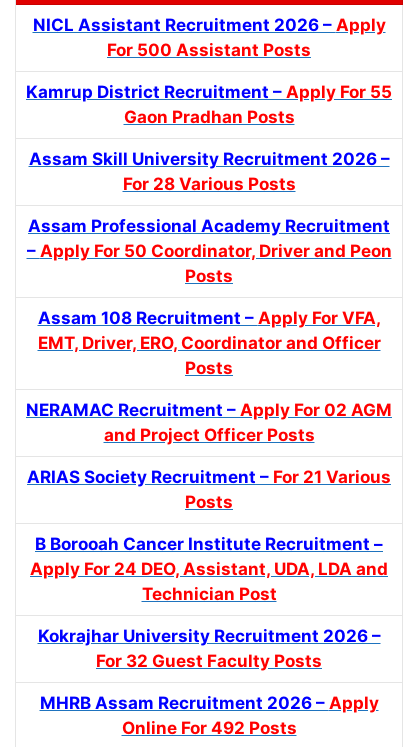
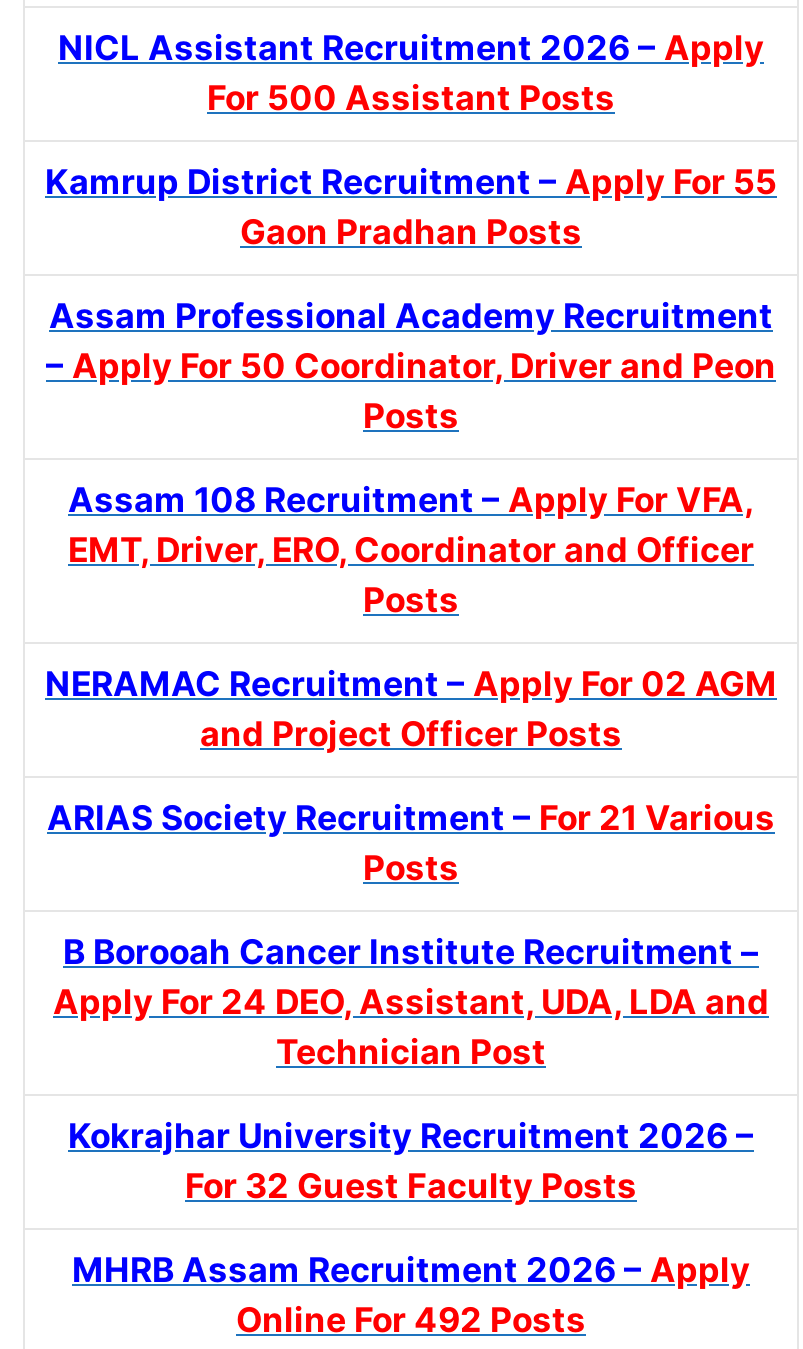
- Assam Skill University Recruitment 2026 –
- For 28 Various Posts
